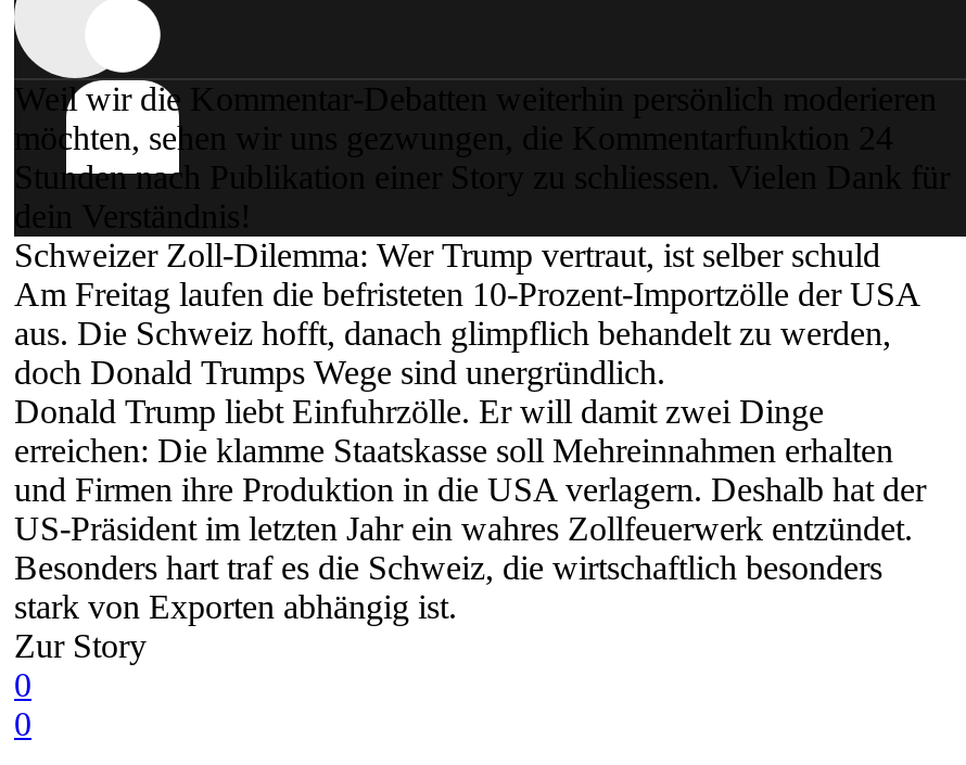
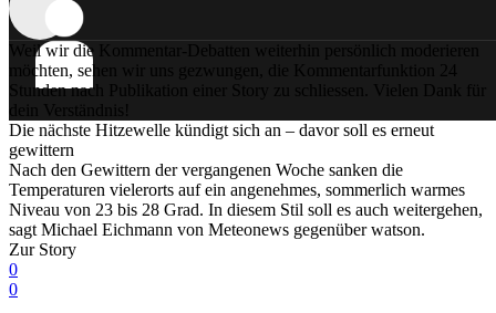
- Schweizer Zoll-Dilemma: Wer Trump vertraut, ist selber schuld
- Am Freitag laufen die befristeten 10-Prozent-Importzölle der USA
- aus. Die Schweiz hofft, danach glimpflich behandelt zu werden,
- doch Donald Trumps Wege sind unergründlich.
- Donald Trump liebt Einfuhrzölle. Er will damit zwei Dinge
- erreichen: Die klamme Staatskasse soll Mehreinnahmen erhalten
- und Firmen ihre Produktion in die USA verlagern. Deshalb hat der
- US-Präsident im letzten Jahr ein wahres Zollfeuerwerk entzündet.
- Besonders hart traf es die Schweiz, die wirtschaftlich besonders
- stark von Exporten abhängig ist.
+ Die nächste Hitzewelle kündigt sich an – davor soll es erneut
+ gewittern
+ Nach den Gewittern der vergangenen Woche sanken die
+ Temperaturen vielerorts auf ein angenehmes, sommerlich warmes
+ Niveau von 23 bis 28 Grad. In diesem Stil soll es auch weitergehen,
+ sagt Michael Eichmann von Meteonews gegenüber watson.
